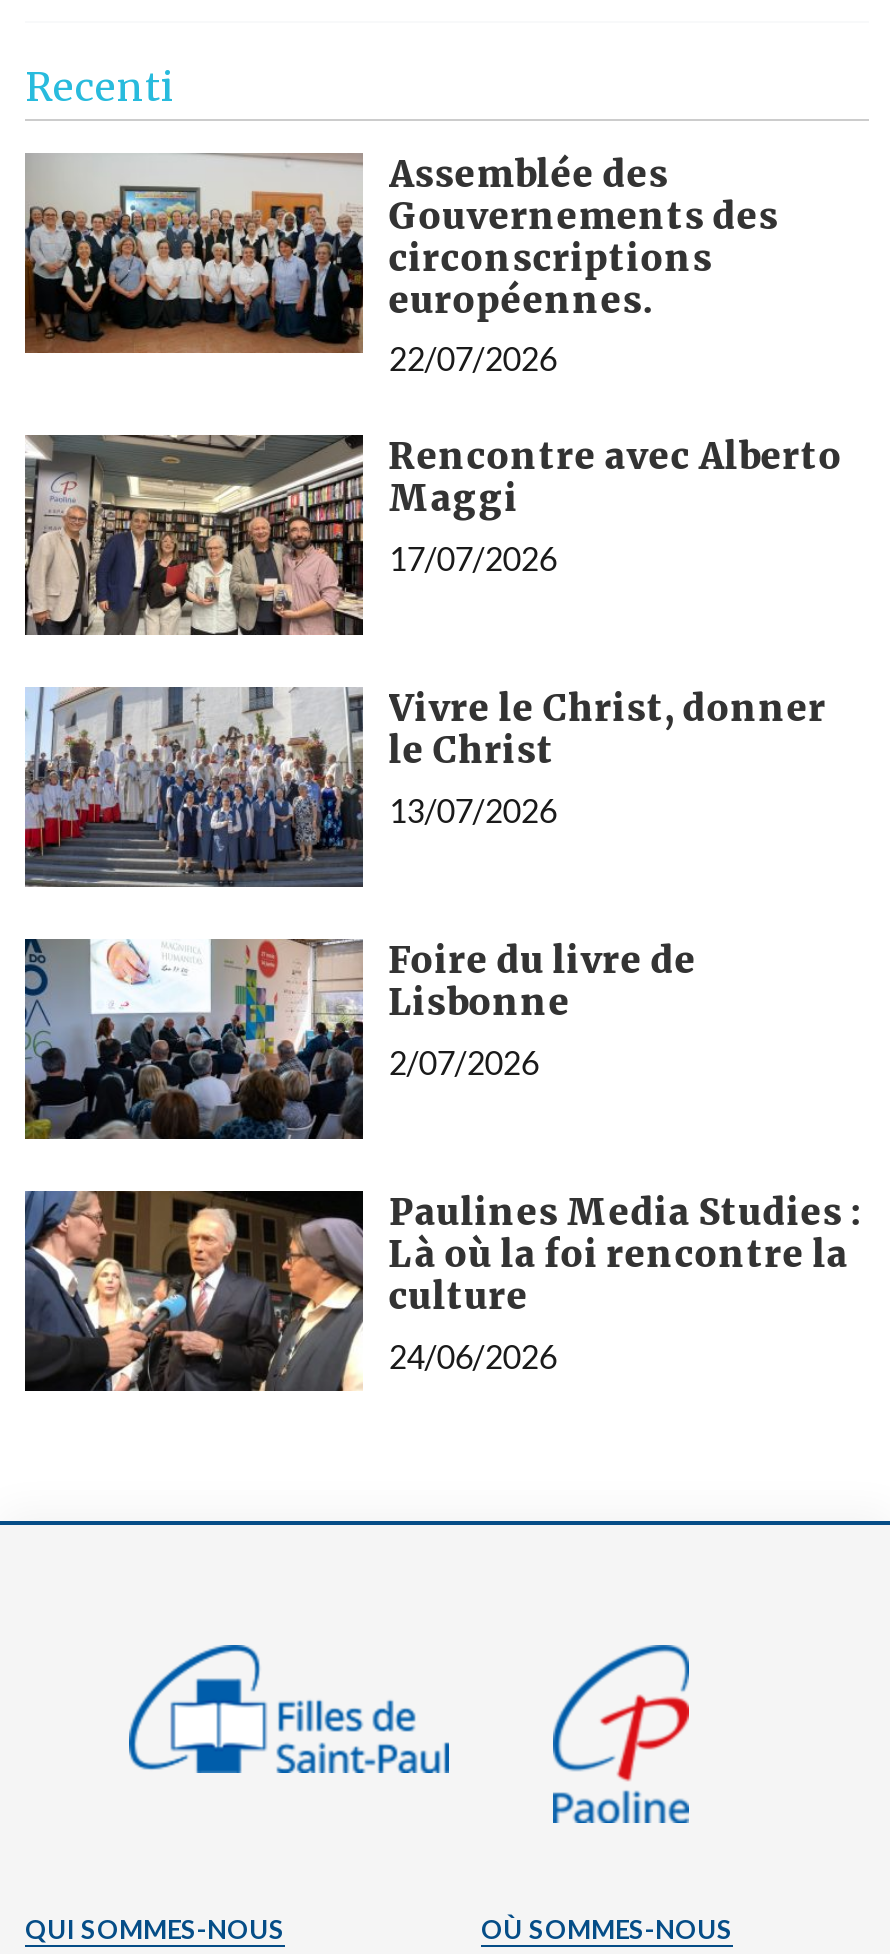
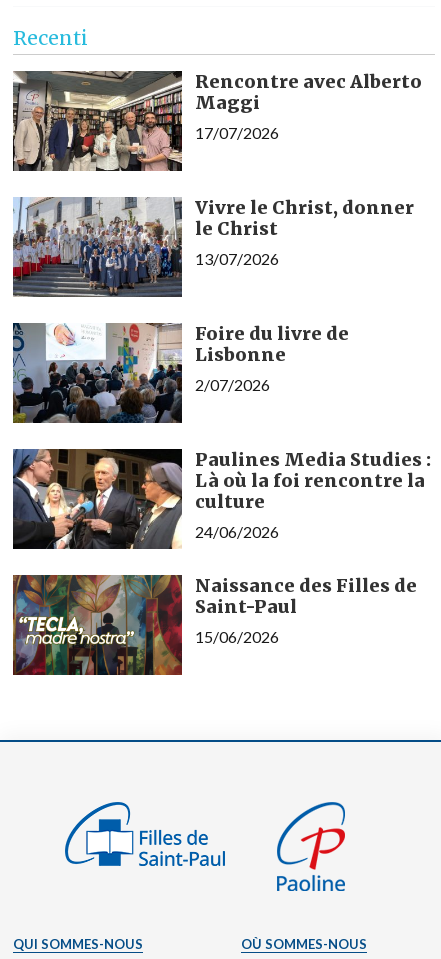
- [image]
- Assemblée des
- Gouvernements des
- circonscriptions
- européennes.
- 22/07/2026

moved up: [image] | Rencontre avec Alberto | Maggi | ... | culture | 24/06/2026

+ [image]
+ Naissance des Filles de
+ Saint-Paul
+ 15/06/2026
